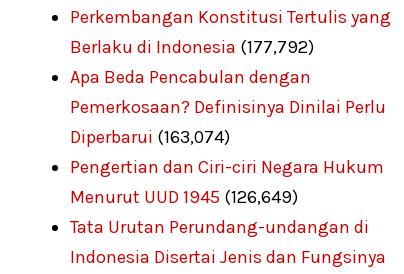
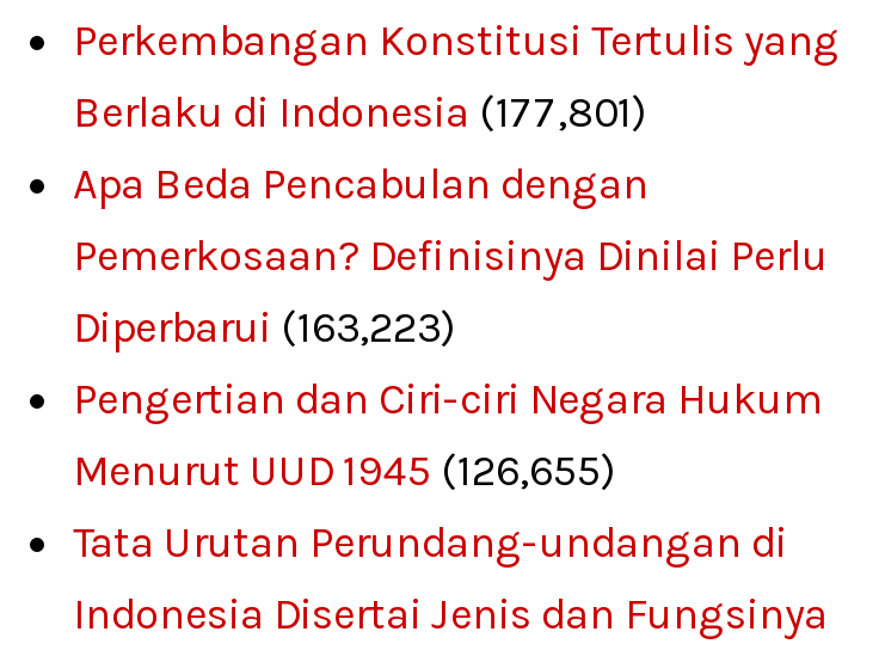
- Berlaku di Indonesia (177,792)
+ Berlaku di Indonesia (177,801)

- Diperbarui (163,074)
+ Diperbarui (163,223)

- Menurut UUD 1945 (126,649)
+ Menurut UUD 1945 (126,655)
